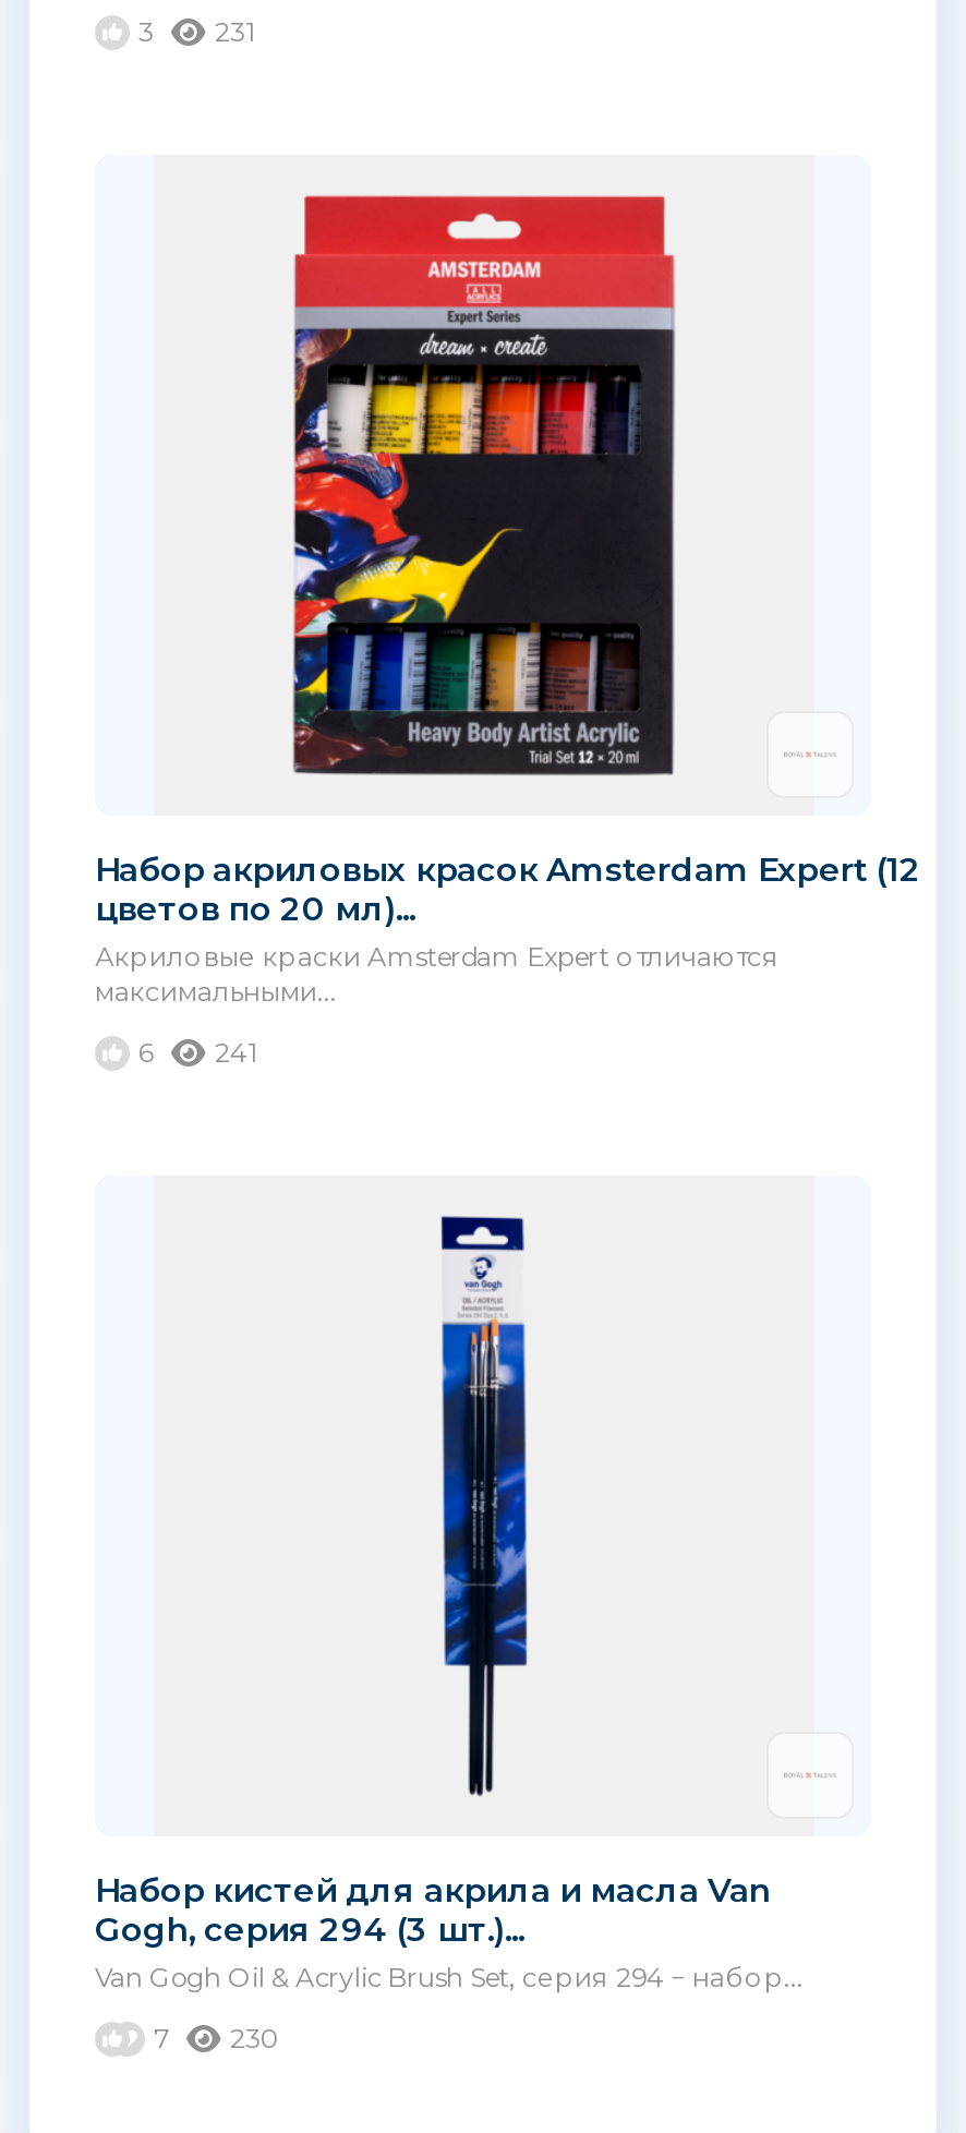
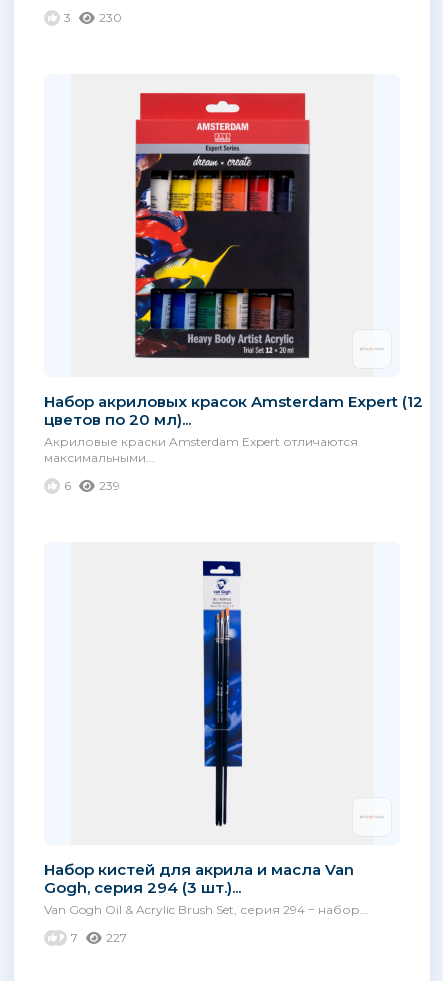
- 3 231
+ 3 230

- 6 241
+ 6 239

- 7 230
+ 7 227
